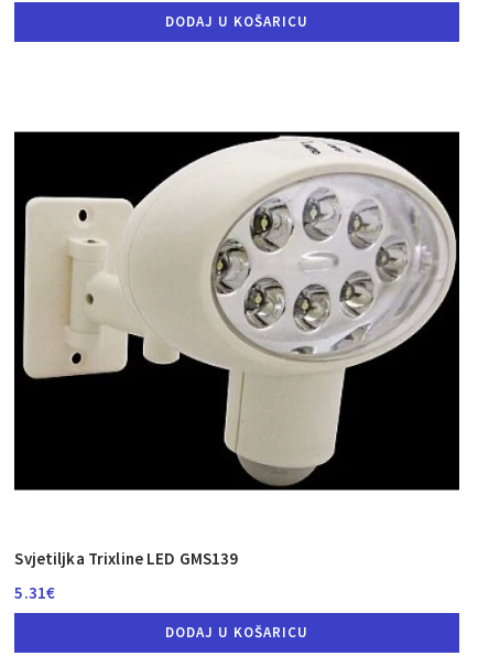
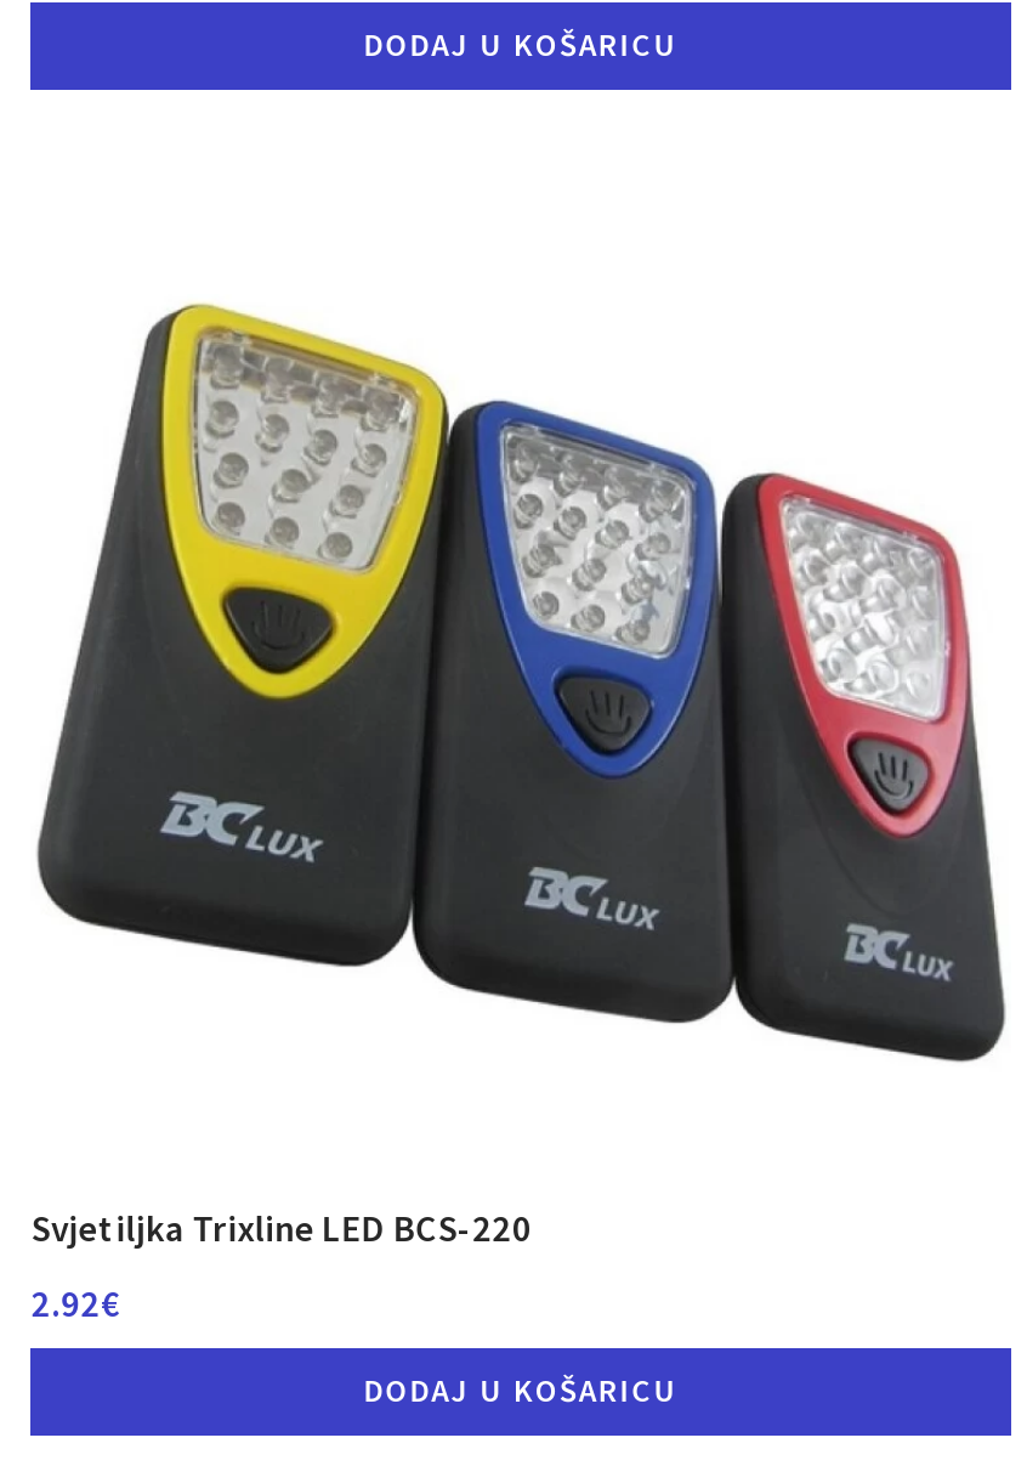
- [image]
+ [image]

- Svjetiljka Trixline LED GMS139
+ Svjetiljka Trixline LED BCS-220

- 5.31€
+ 2.92€
